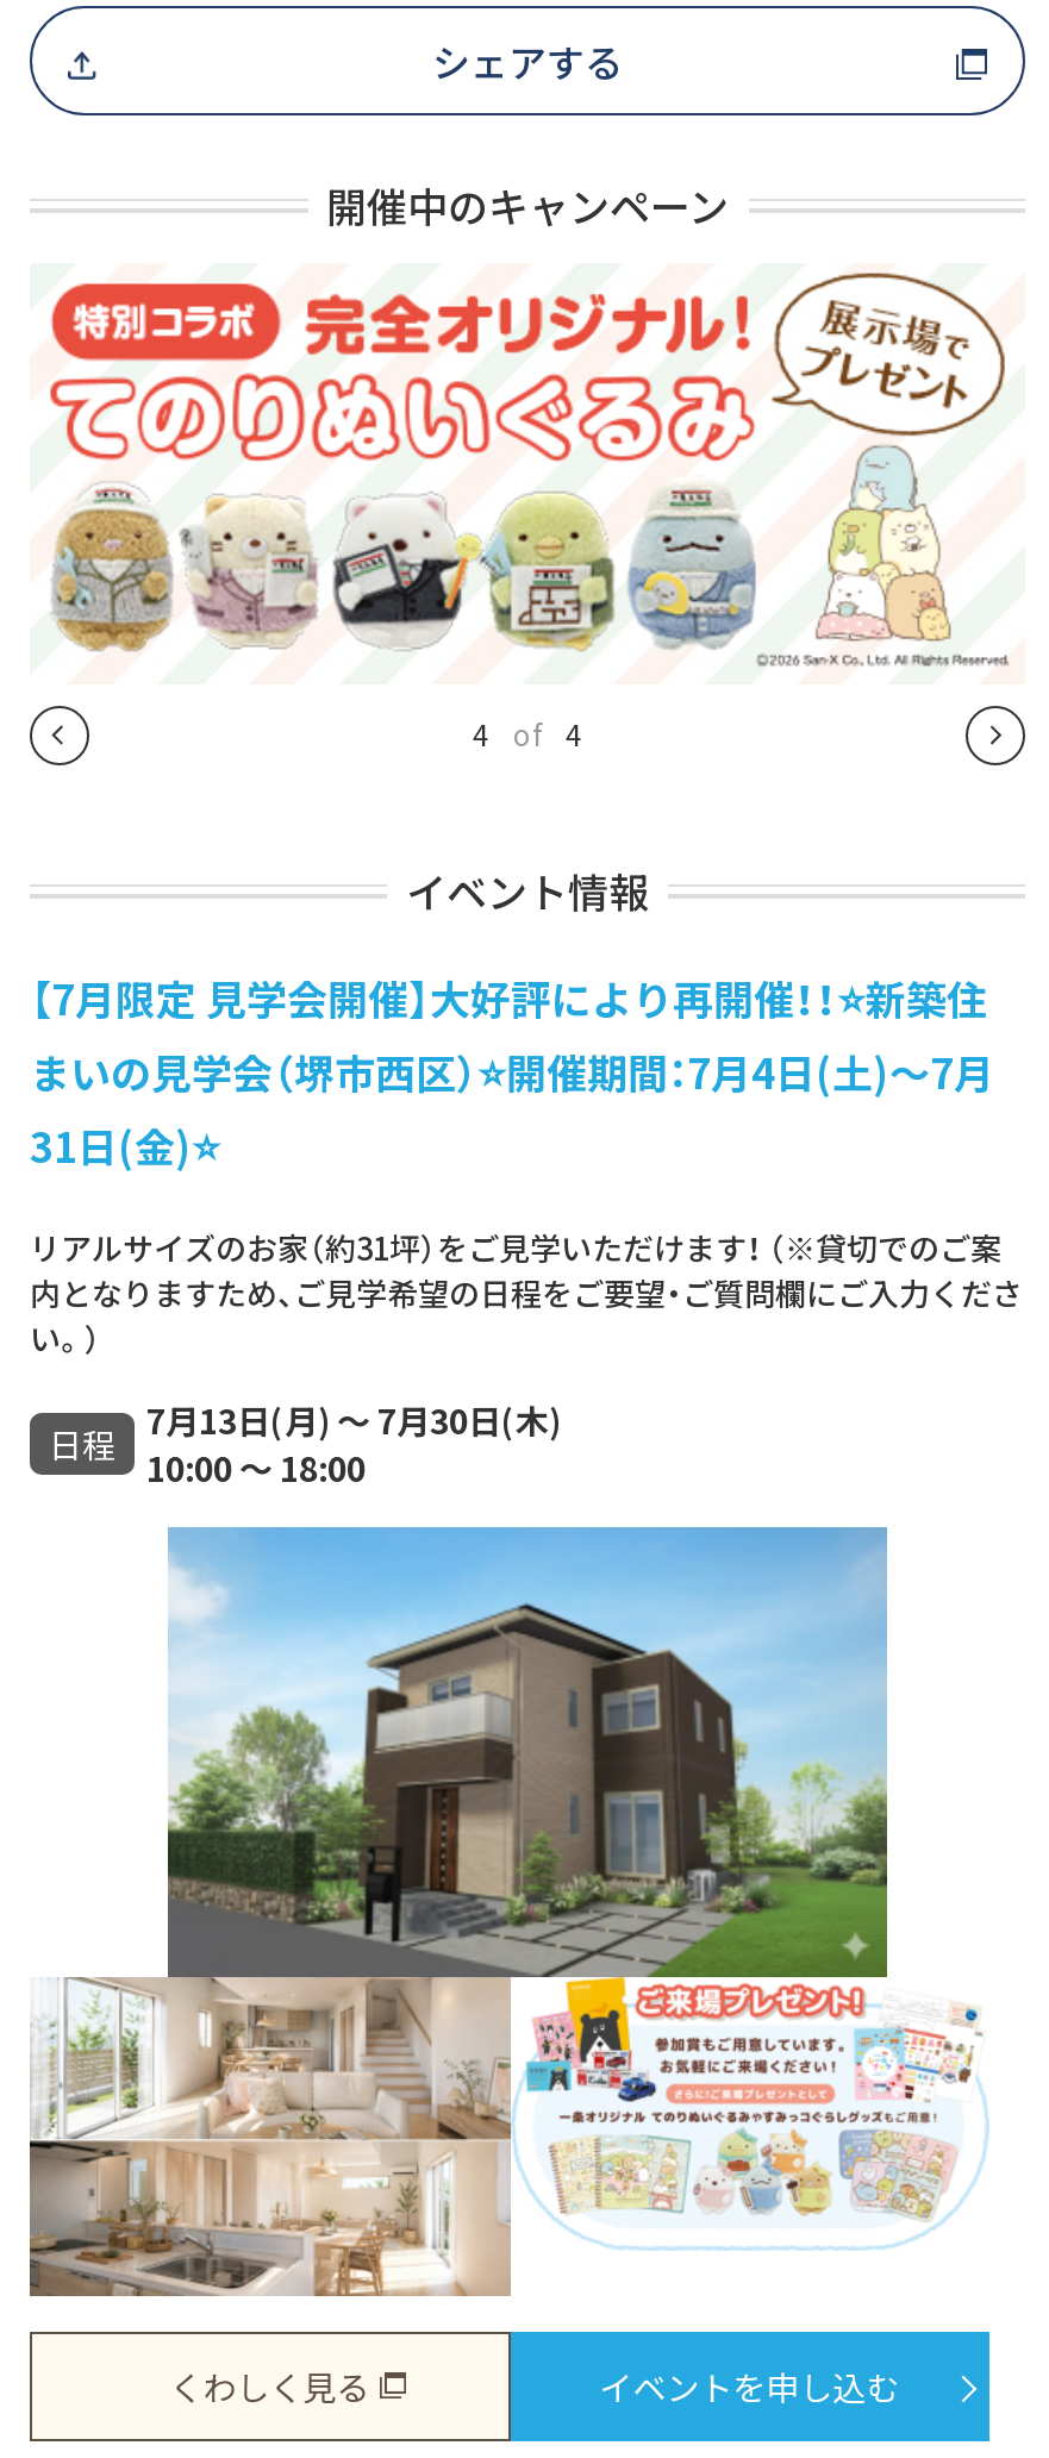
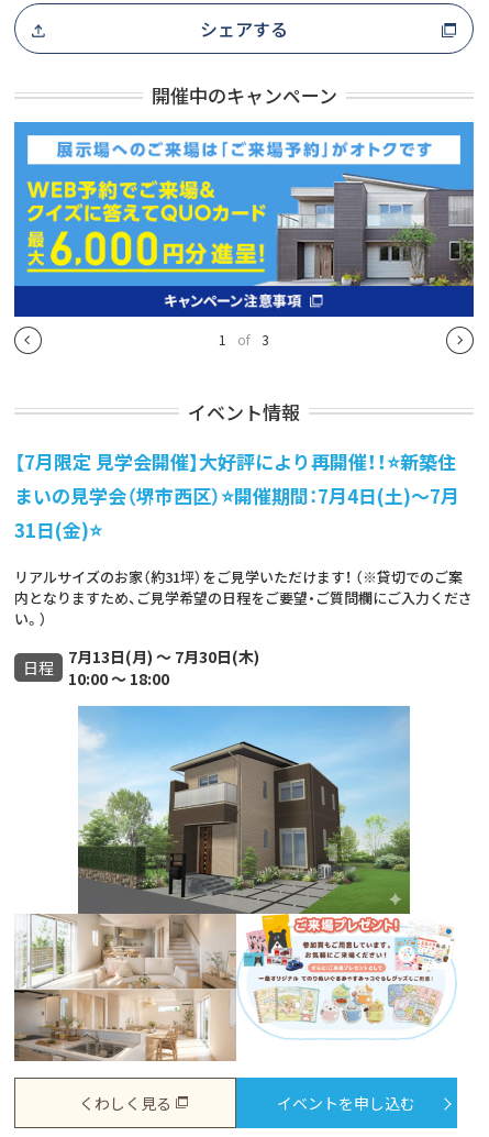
- [image]
- 4 of 4
+ [image]
+ 1 of 3
